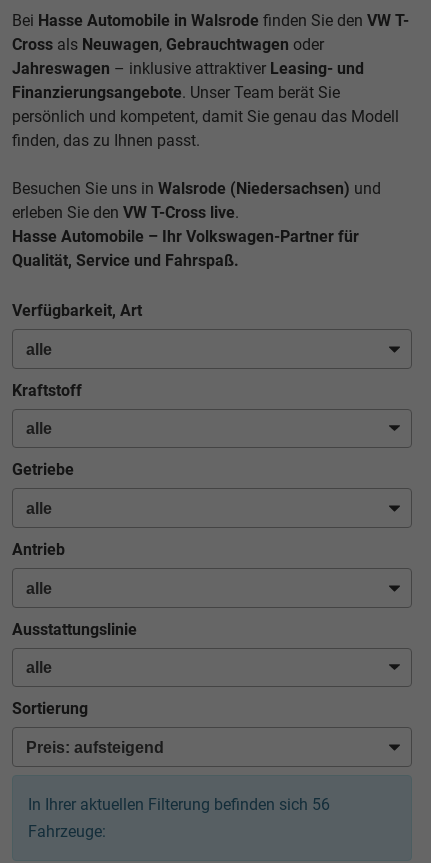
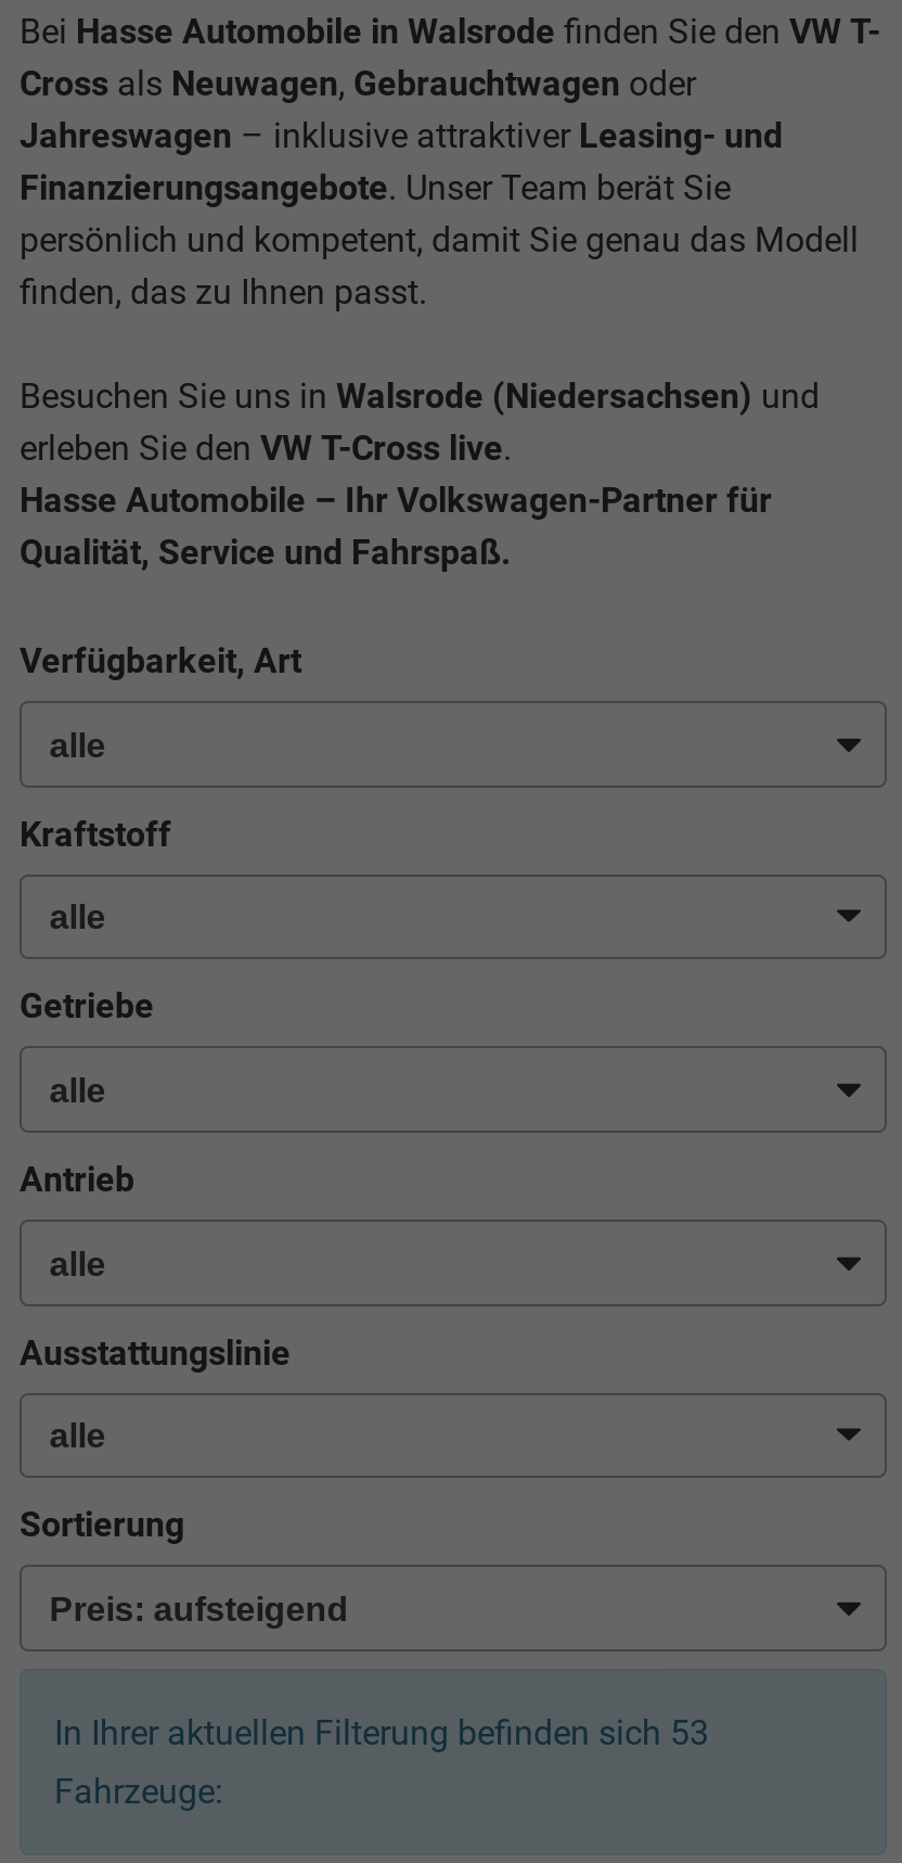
- In Ihrer aktuellen Filterung befinden sich 56
+ In Ihrer aktuellen Filterung befinden sich 53
